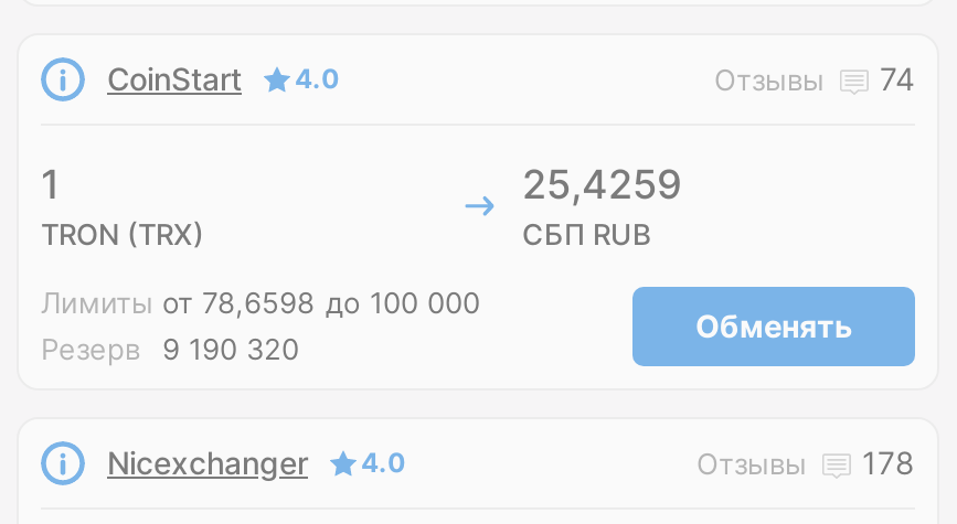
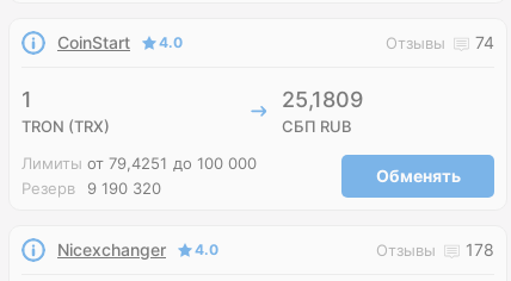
- 25,4259
+ 25,1809

- Лимиты от 78,6598 до 100 000
+ Лимиты от 79,4251 до 100 000
